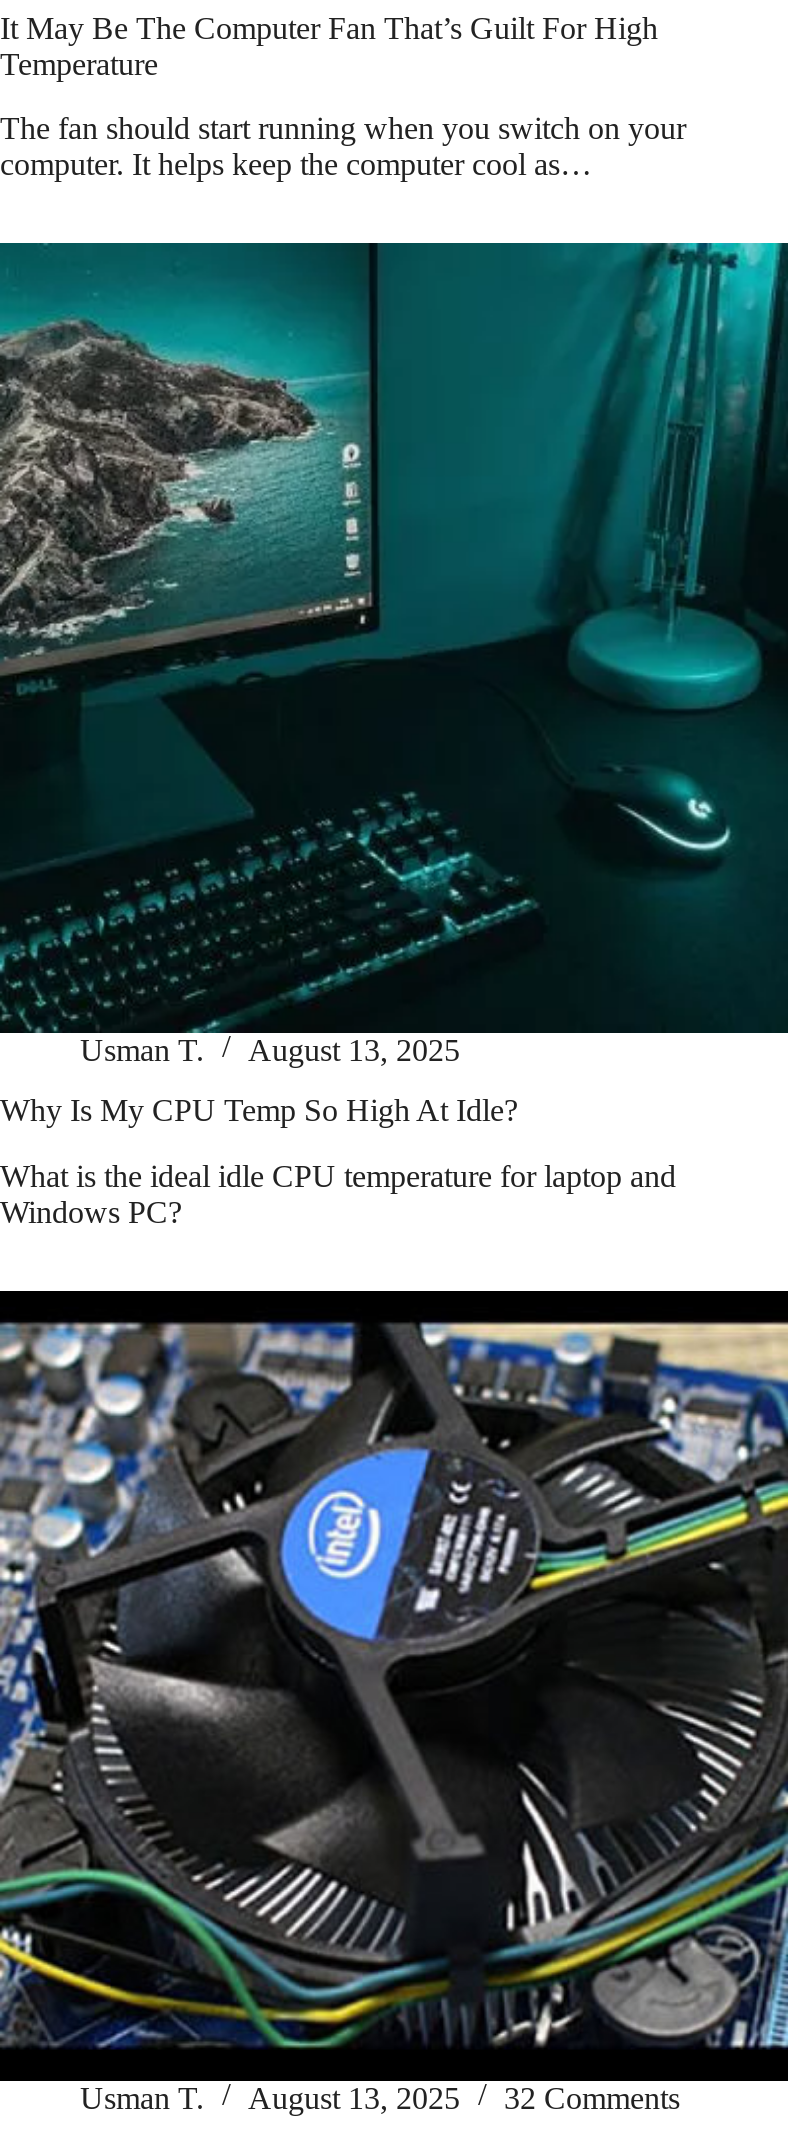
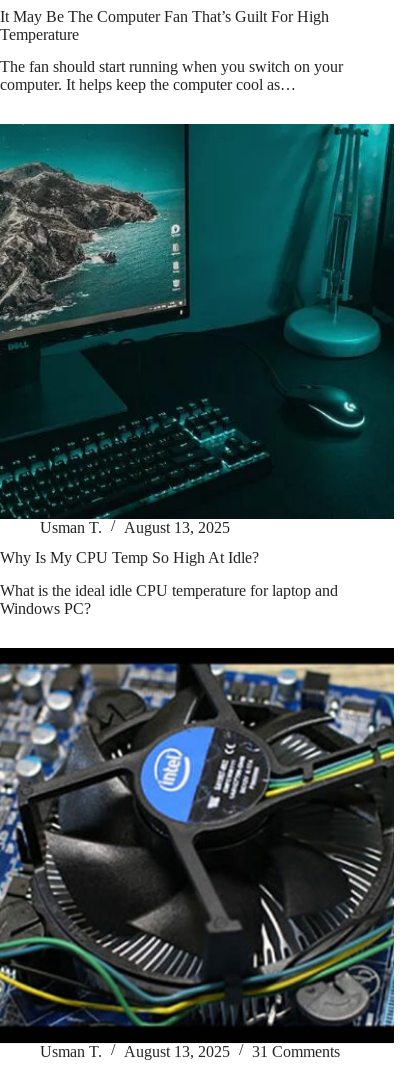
- Usman T. August 13, 2025 32 Comments
+ Usman T. August 13, 2025 31 Comments
